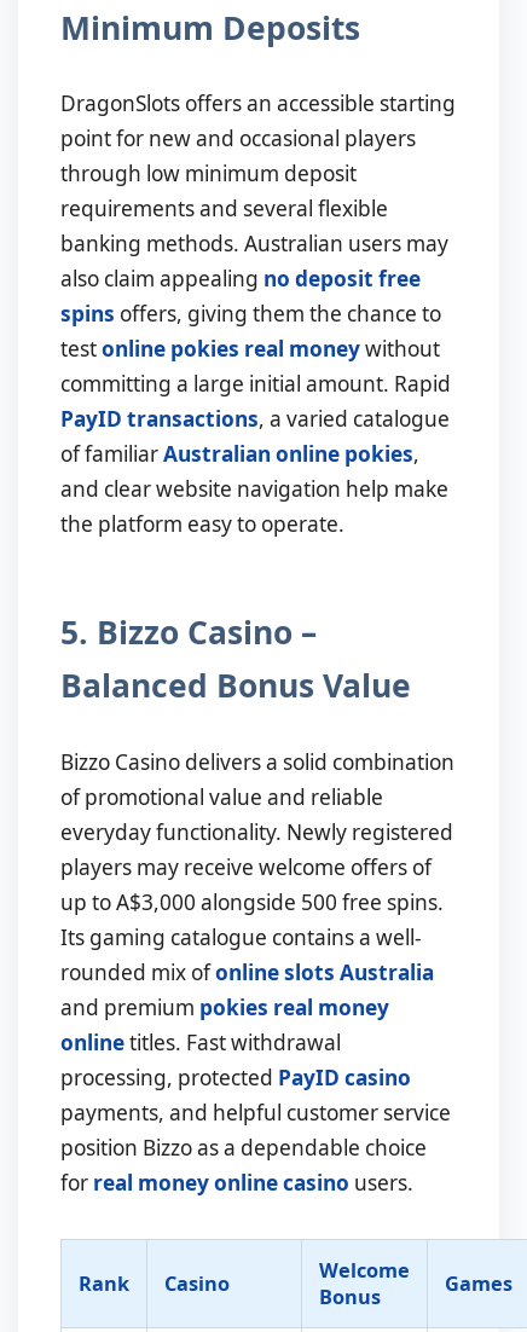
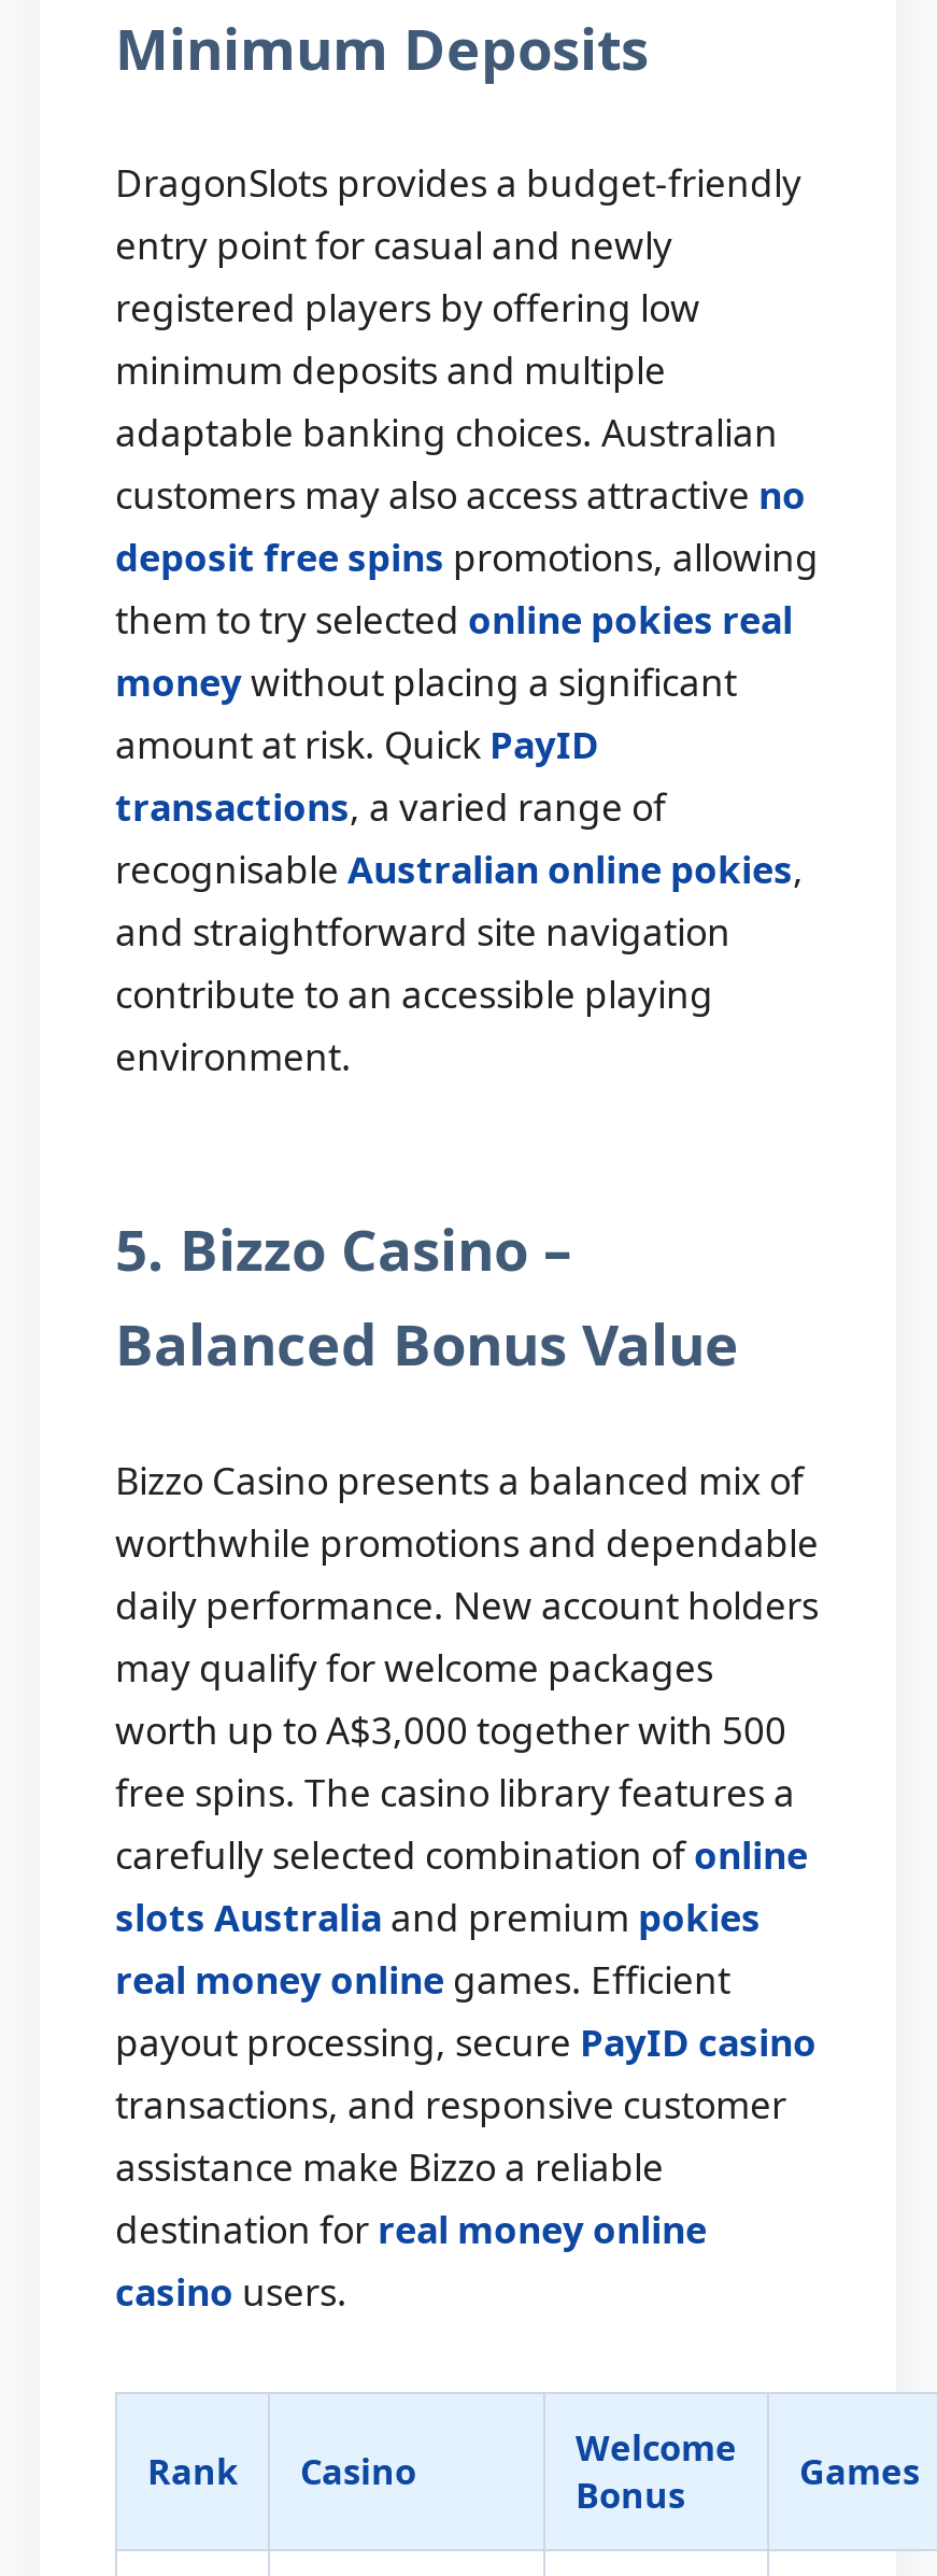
- DragonSlots offers an accessible starting
- point for new and occasional players
- through low minimum deposit
- requirements and several flexible
- banking methods. Australian users may
- also claim appealing no deposit free
- spins offers, giving them the chance to
- test online pokies real money without
- committing a large initial amount. Rapid
- PayID transactions, a varied catalogue
- of familiar Australian online pokies,
- and clear website navigation help make
- the platform easy to operate.
+ DragonSlots provides a budget-friendly
+ entry point for casual and newly
+ registered players by offering low
+ minimum deposits and multiple
+ adaptable banking choices. Australian
+ customers may also access attractive no
+ deposit free spins promotions, allowing
+ them to try selected online pokies real
+ money without placing a significant
+ amount at risk. Quick PayID
+ transactions, a varied range of
+ recognisable Australian online pokies,
+ and straightforward site navigation
+ contribute to an accessible playing
+ environment.

- Bizzo Casino delivers a solid combination
- of promotional value and reliable
- everyday functionality. Newly registered
- players may receive welcome offers of
- up to A$3,000 alongside 500 free spins.
- Its gaming catalogue contains a well-
- rounded mix of online slots Australia
- and premium pokies real money
- online titles. Fast withdrawal
- processing, protected PayID casino
- payments, and helpful customer service
- position Bizzo as a dependable choice
- for real money online casino users.
+ Bizzo Casino presents a balanced mix of
+ worthwhile promotions and dependable
+ daily performance. New account holders
+ may qualify for welcome packages
+ worth up to A$3,000 together with 500
+ free spins. The casino library features a
+ carefully selected combination of online
+ slots Australia and premium pokies
+ real money online games. Efficient
+ payout processing, secure PayID casino
+ transactions, and responsive customer
+ assistance make Bizzo a reliable
+ destination for real money online
+ casino users.
